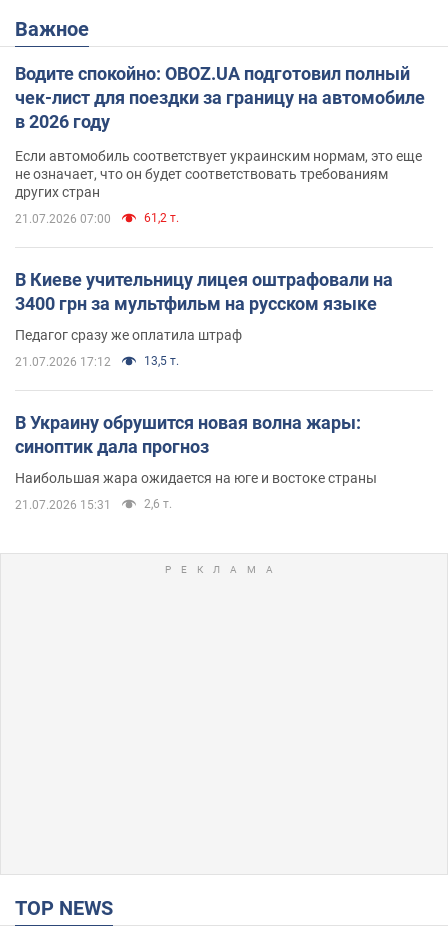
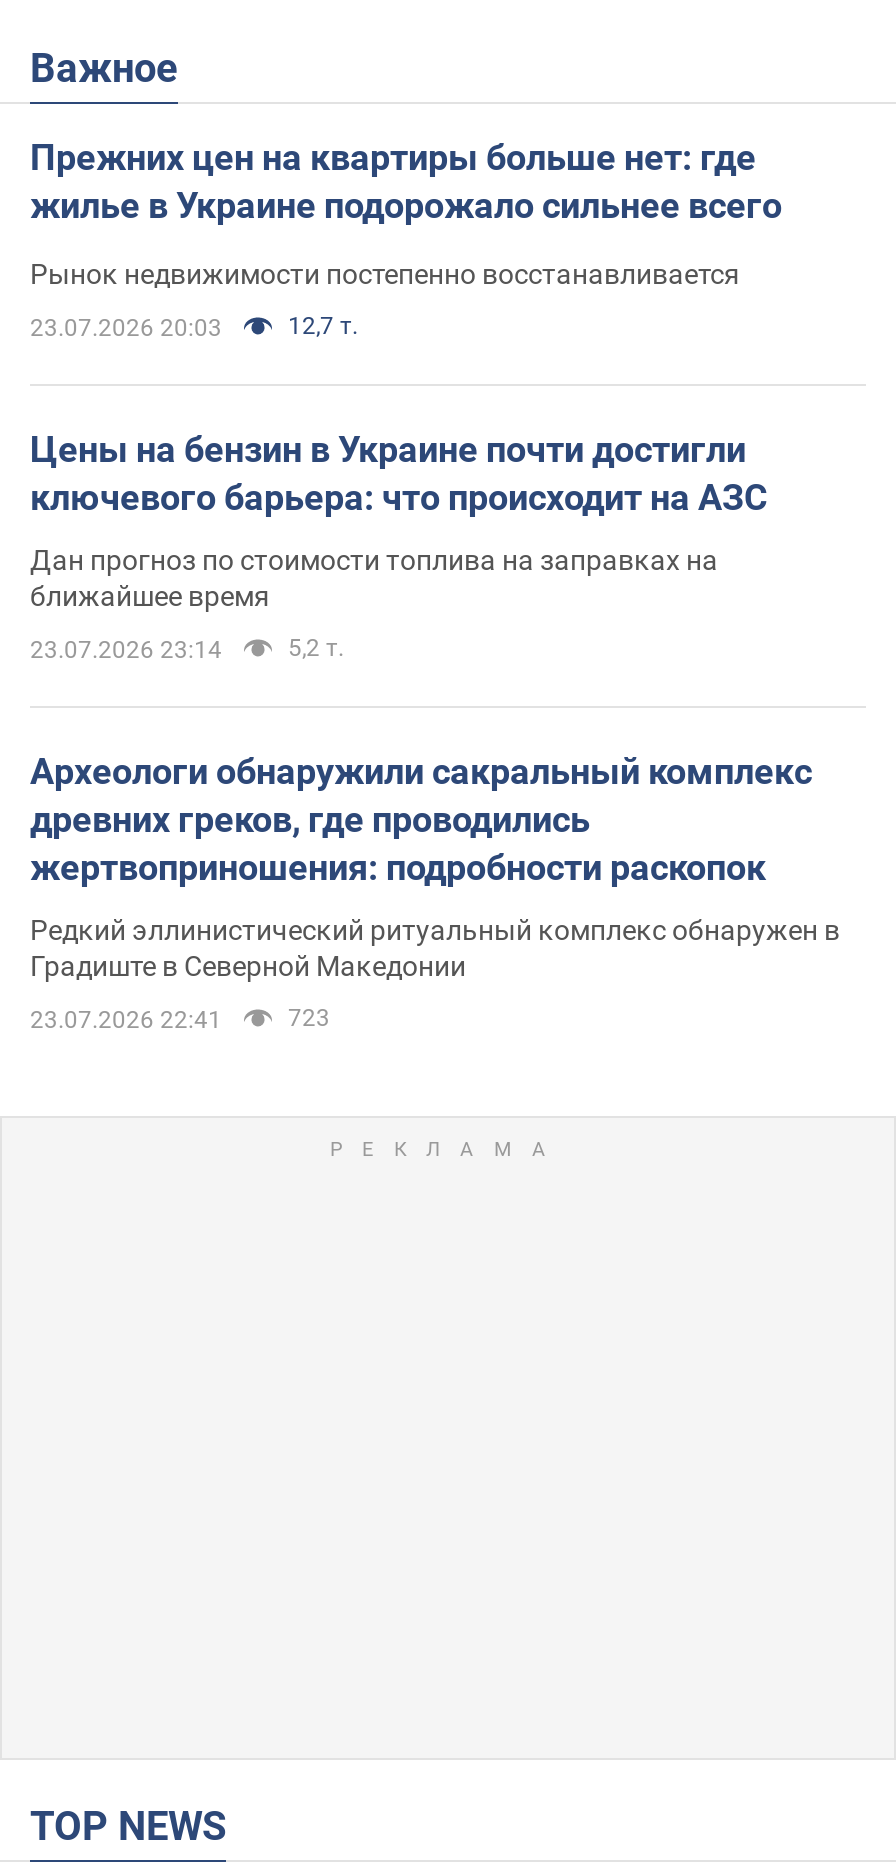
- Водите спокойно: OBOZ.UA подготовил полный
- чек-лист для поездки за границу на автомобиле
- в 2026 году
+ Прежних цен на квартиры больше нет: где
+ жилье в Украине подорожало сильнее всего

- Если автомобиль соответствует украинским нормам, это еще
- не означает, что он будет соответствовать требованиям
- других стран
+ Рынок недвижимости постепенно восстанавливается

- 21.07.2026 07:00
- 61,2 т.
+ 23.07.2026 20:03
+ 12,7 т.

- В Киеве учительницу лицея оштрафовали на
- 3400 грн за мультфильм на русском языке
+ Цены на бензин в Украине почти достигли
+ ключевого барьера: что происходит на АЗС

- Педагог сразу же оплатила штраф
+ Дан прогноз по стоимости топлива на заправках на
+ ближайшее время

- 21.07.2026 17:12
- 13,5 т.
+ 23.07.2026 23:14
+ 5,2 т.

- В Украину обрушится новая волна жары:
- синоптик дала прогноз
+ Археологи обнаружили сакральный комплекс
+ древних греков, где проводились
+ жертвоприношения: подробности раскопок

- Наибольшая жара ожидается на юге и востоке страны
+ Редкий эллинистический ритуальный комплекс обнаружен в
+ Градиште в Северной Македонии

- 21.07.2026 15:31
- 2,6 т.
+ 23.07.2026 22:41
+ 723
